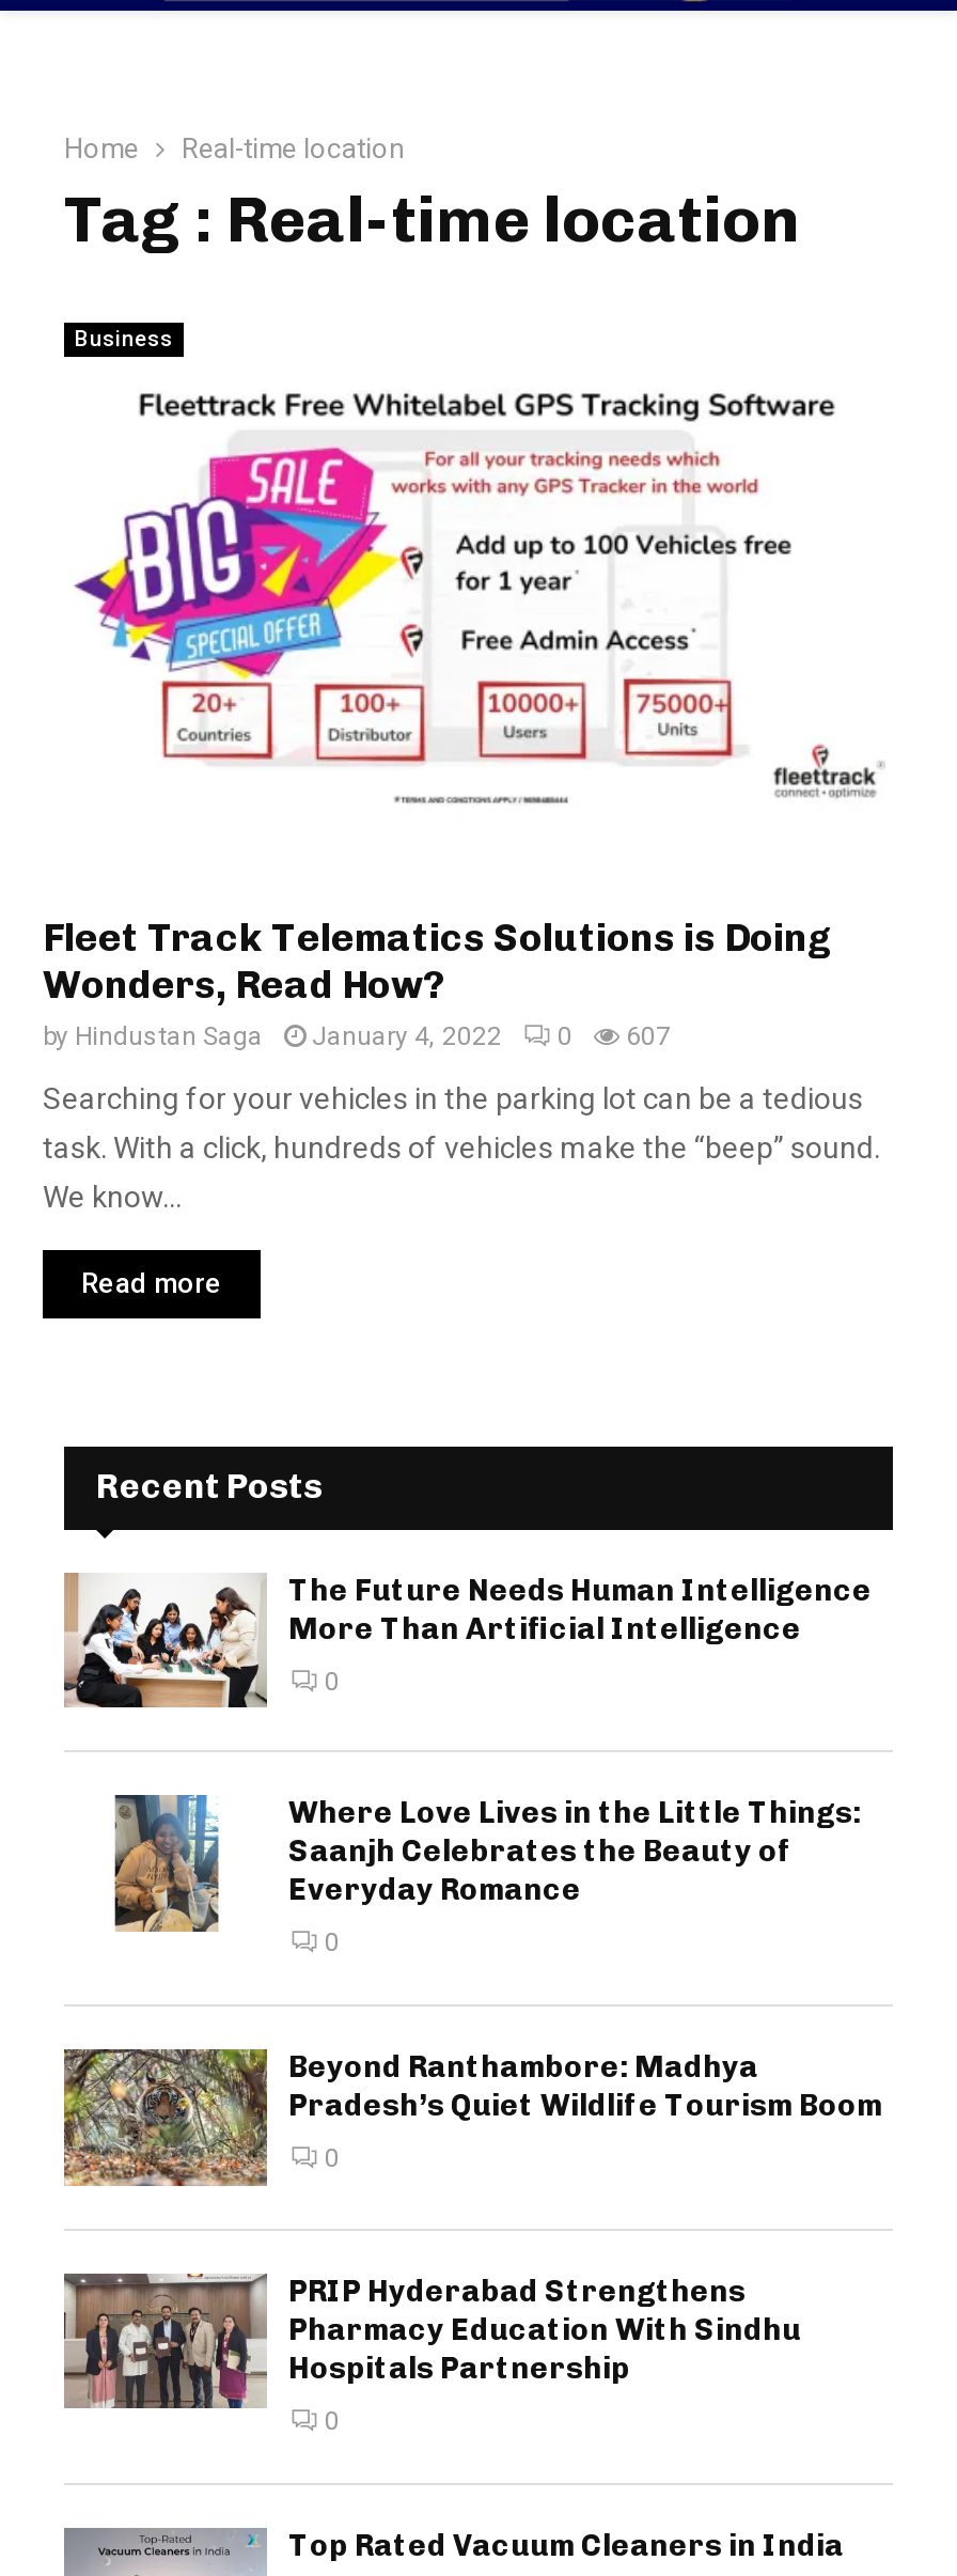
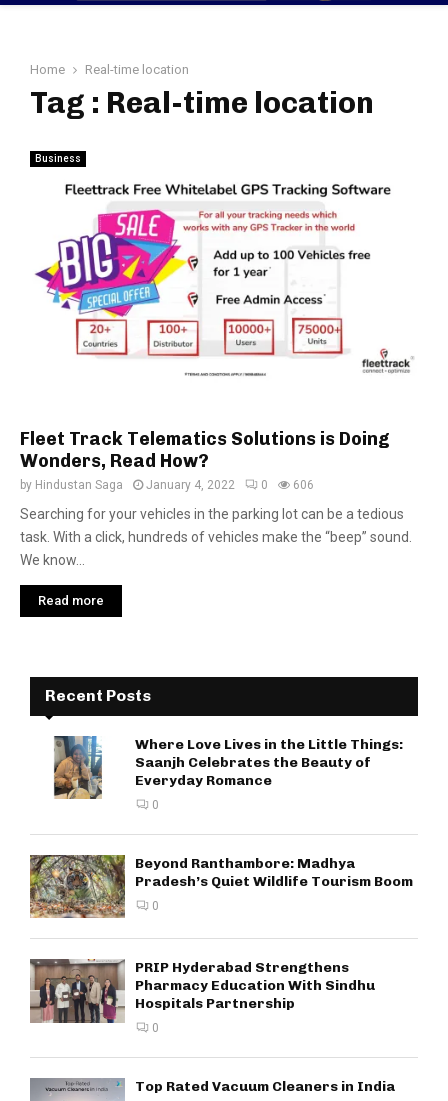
- by Hindustan Saga January 4, 2022 0 607
+ by Hindustan Saga January 4, 2022 0 606

- [image]
- The Future Needs Human Intelligence
- More Than Artificial Intelligence
- 0
